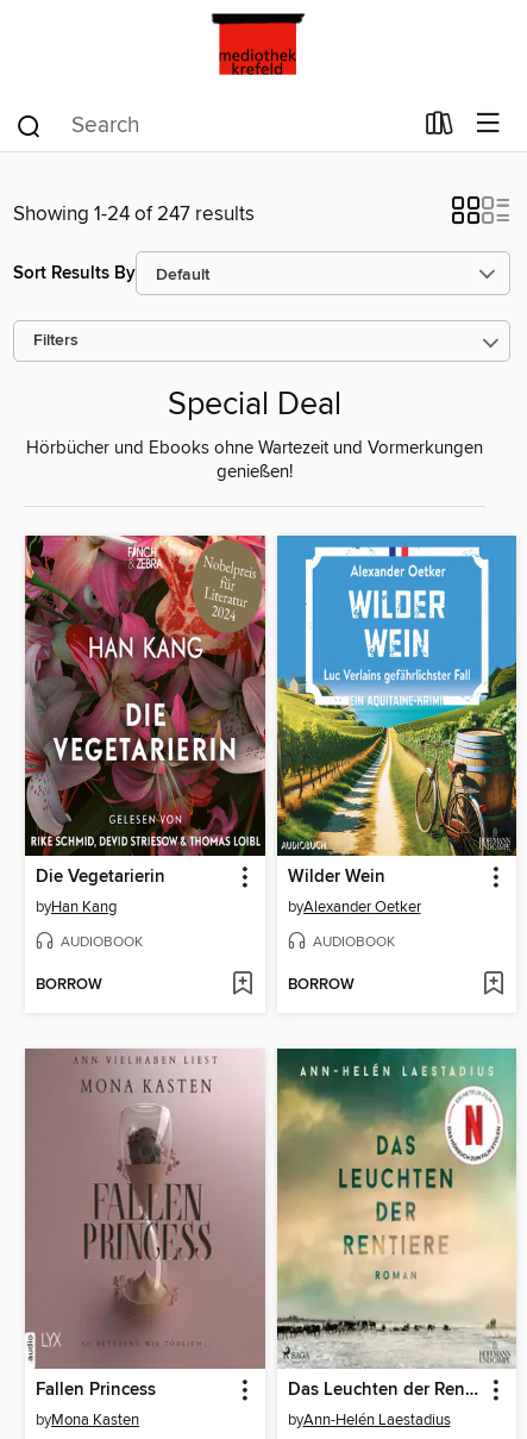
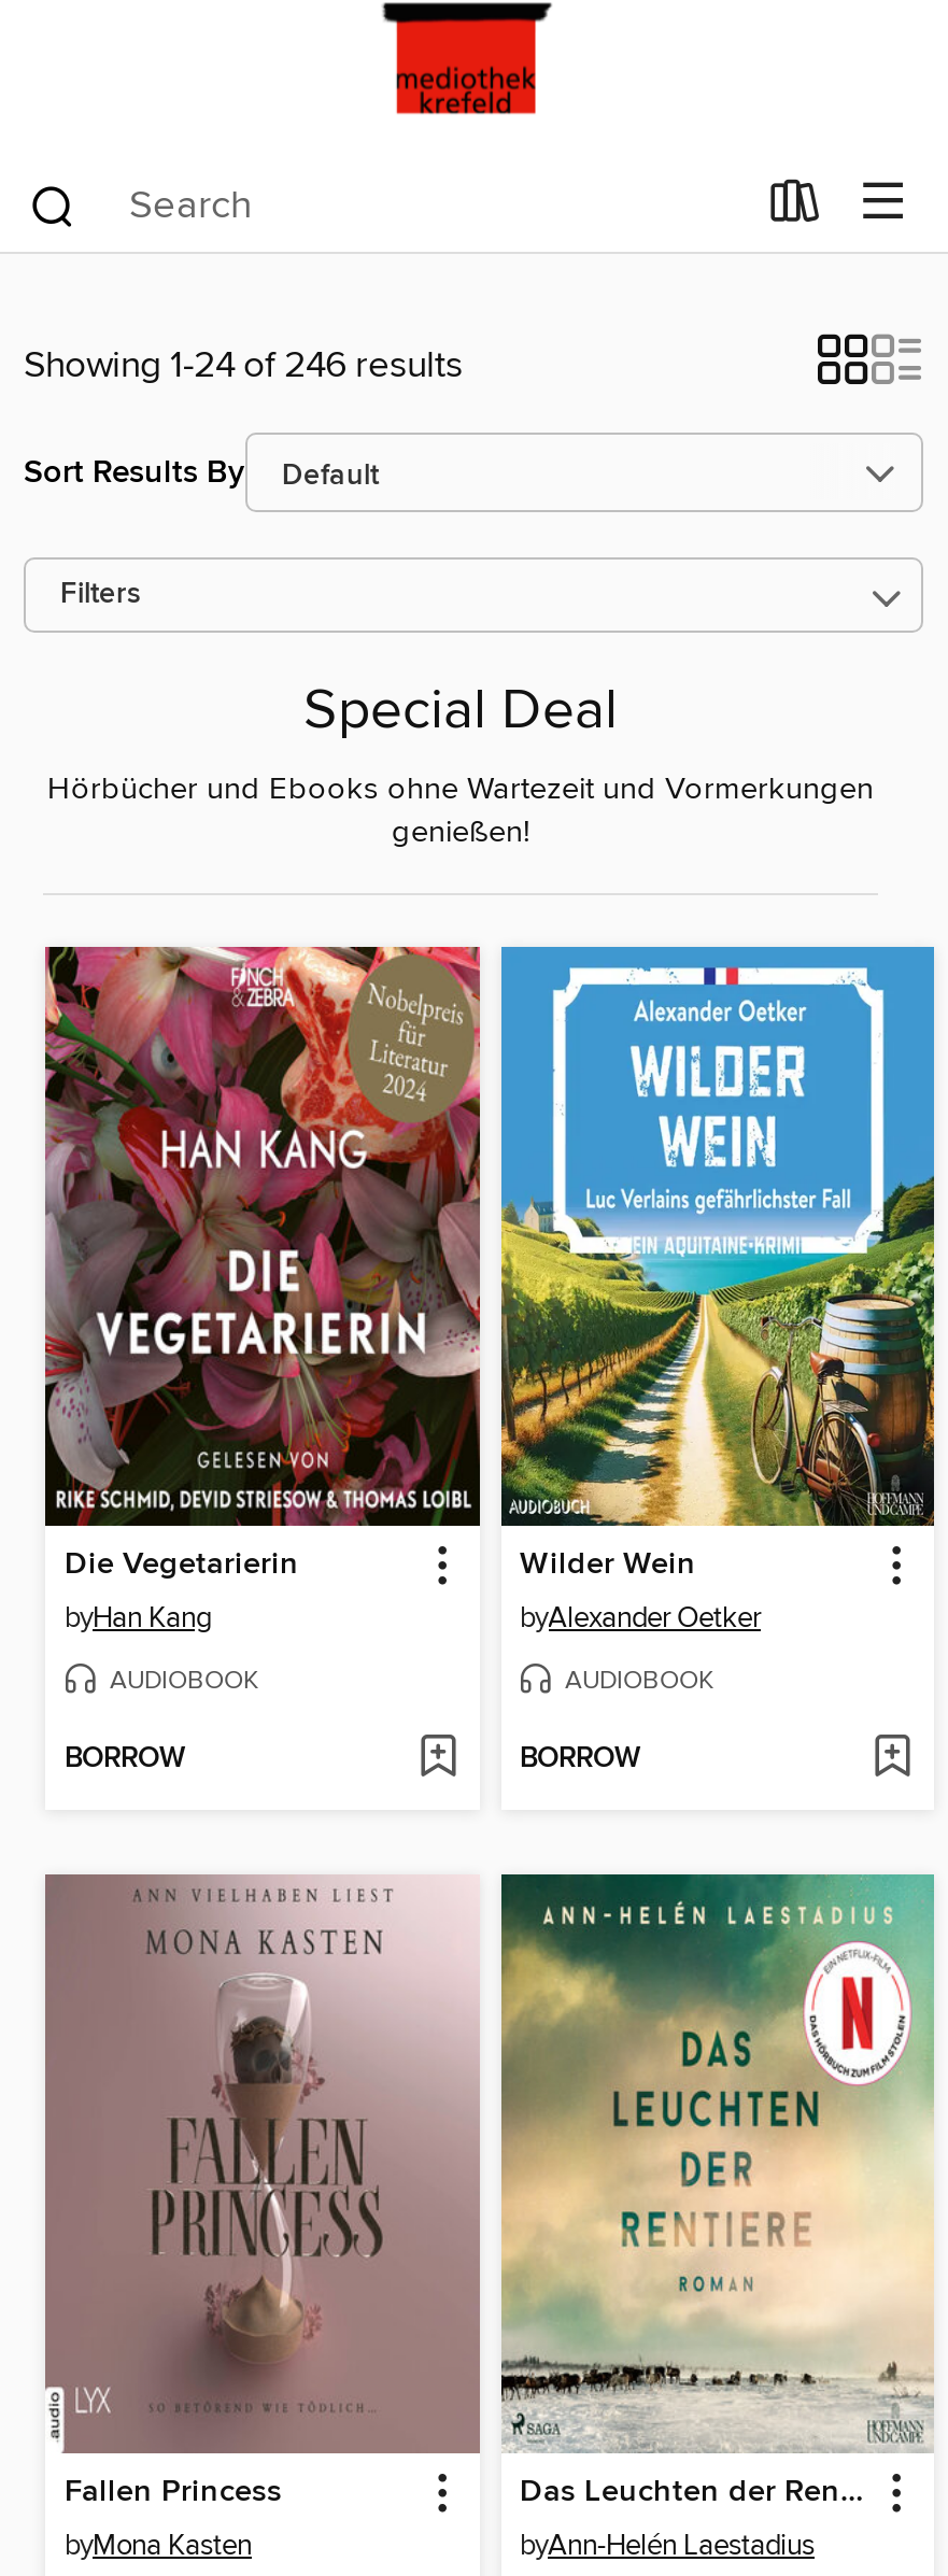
- Showing 1-24 of 247 results
+ Showing 1-24 of 246 results
